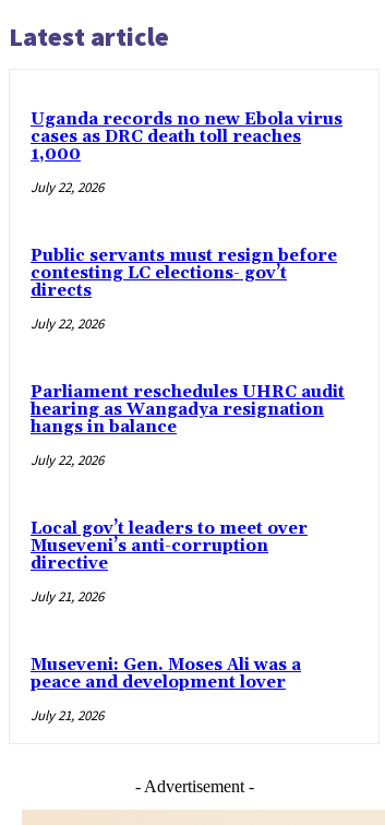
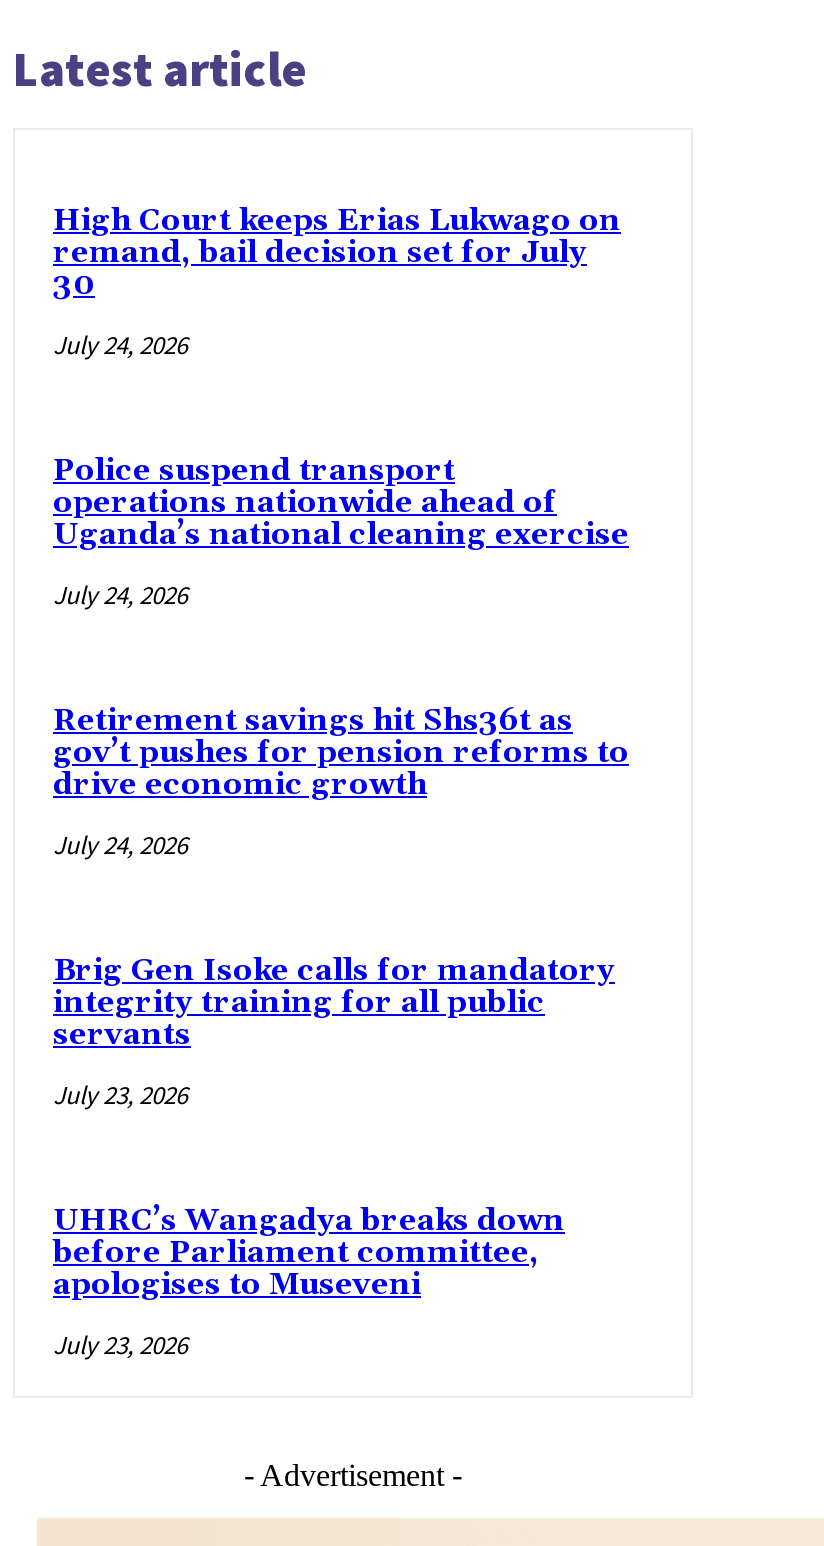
- Uganda records no new Ebola virus
- cases as DRC death toll reaches
- 1,000
+ High Court keeps Erias Lukwago on
+ remand, bail decision set for July
+ 30

- July 22, 2026
+ July 24, 2026

- Public servants must resign before
- contesting LC elections- gov’t
- directs
+ Police suspend transport
+ operations nationwide ahead of
+ Uganda’s national cleaning exercise

- July 22, 2026
+ July 24, 2026

- Parliament reschedules UHRC audit
- hearing as Wangadya resignation
- hangs in balance
+ Retirement savings hit Shs36t as
+ gov’t pushes for pension reforms to
+ drive economic growth

- July 22, 2026
+ July 24, 2026

- Local gov’t leaders to meet over
- Museveni’s anti-corruption
- directive
+ Brig Gen Isoke calls for mandatory
+ integrity training for all public
+ servants

- July 21, 2026
+ July 23, 2026

- Museveni: Gen. Moses Ali was a
- peace and development lover
+ UHRC’s Wangadya breaks down
+ before Parliament committee,
+ apologises to Museveni

- July 21, 2026
+ July 23, 2026
